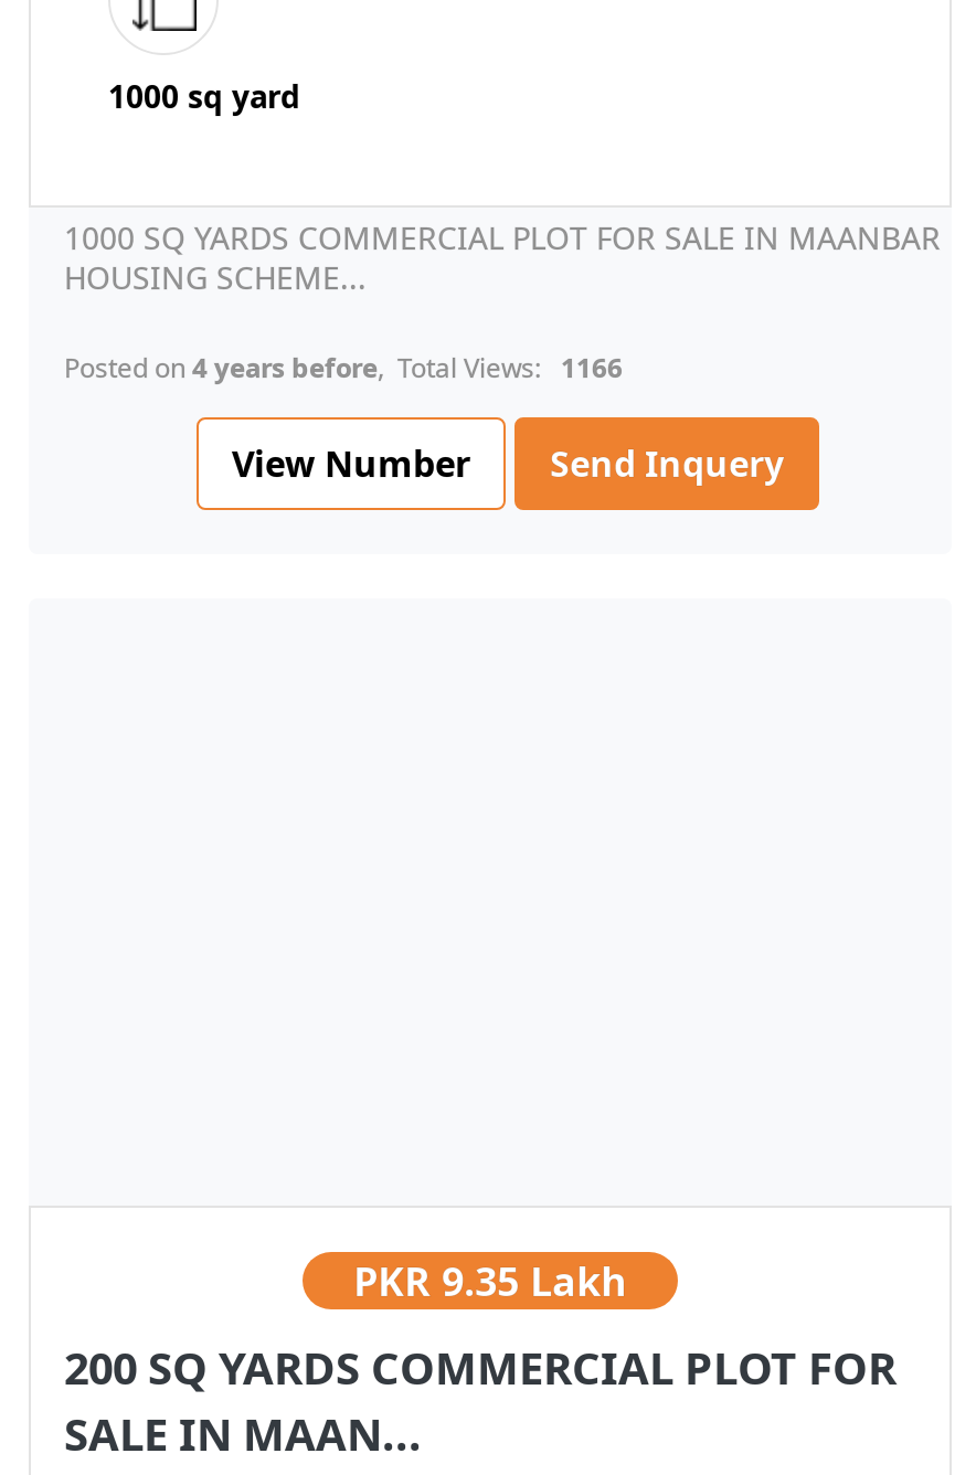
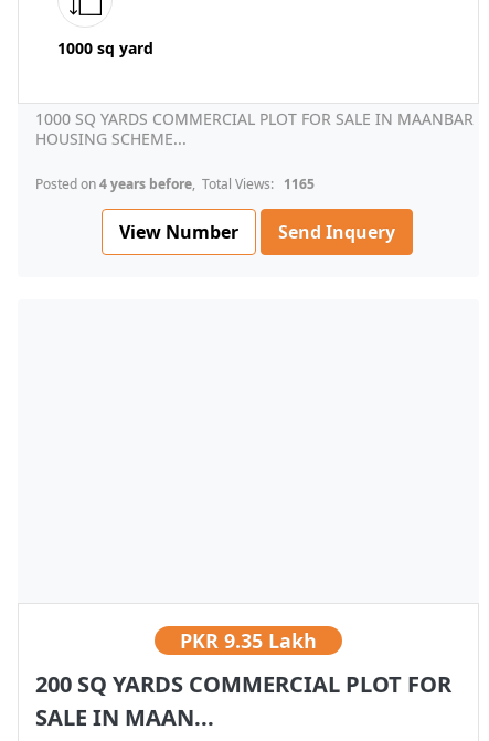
- Posted on 4 years before, Total Views: 1166
+ Posted on 4 years before, Total Views: 1165
